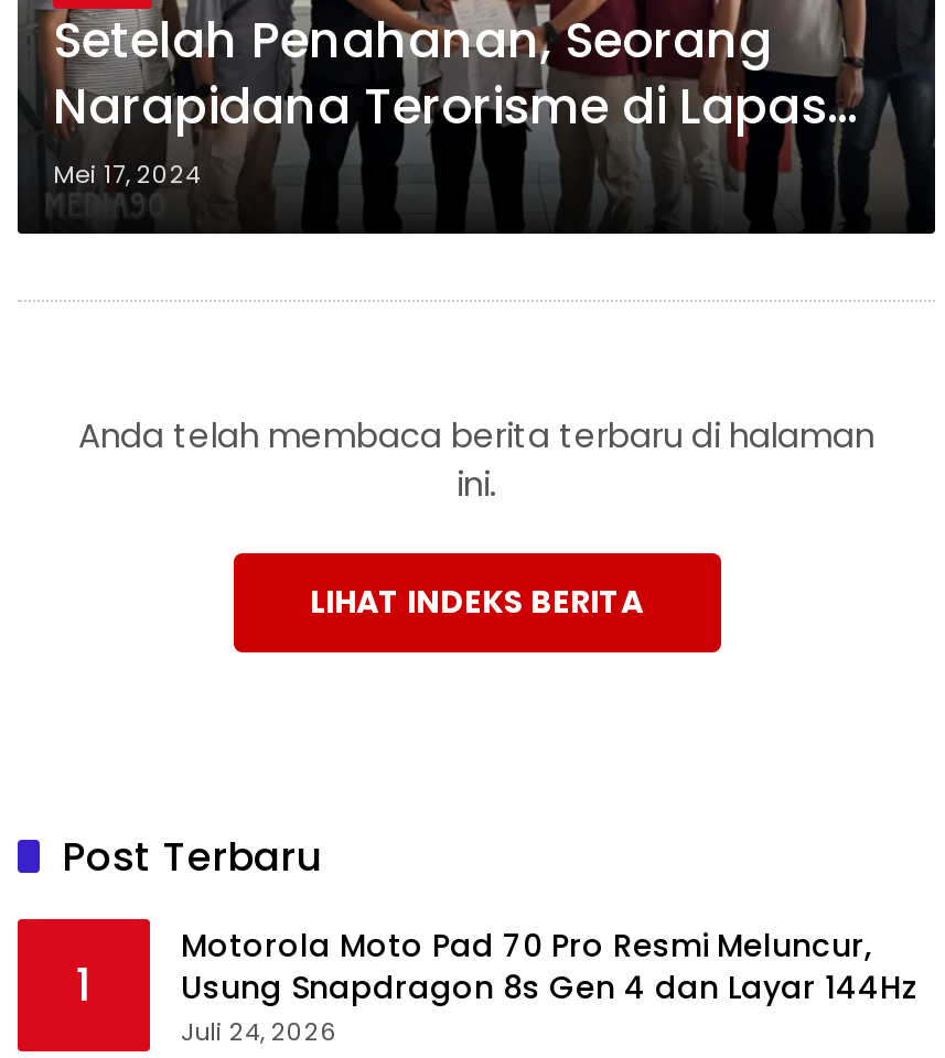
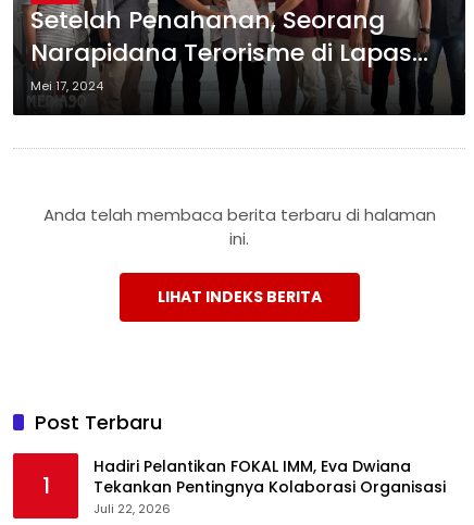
- Motorola Moto Pad 70 Pro Resmi Meluncur,
- Usung Snapdragon 8s Gen 4 dan Layar 144Hz
- Juli 24, 2026
+ Hadiri Pelantikan FOKAL IMM, Eva Dwiana
+ Tekankan Pentingnya Kolaborasi Organisasi
+ Juli 22, 2026
